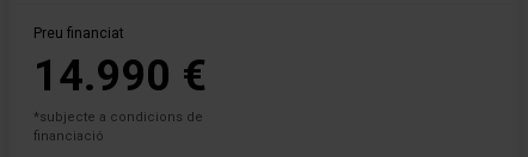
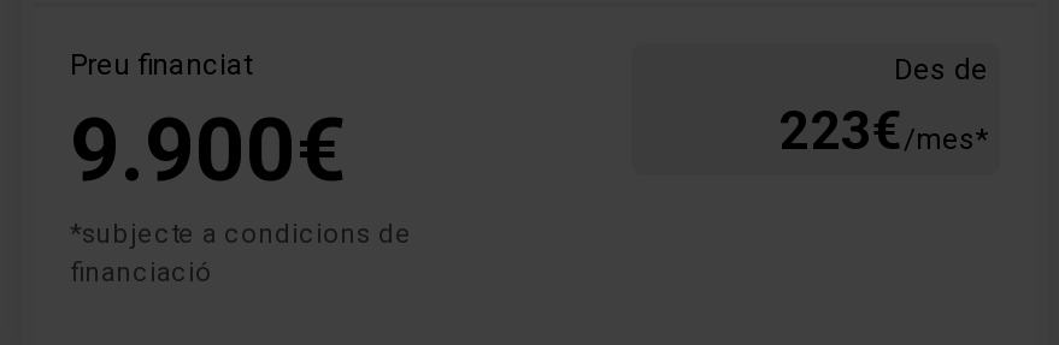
+ Des de
+ 223€/mes*

- 14.990 €
+ 9.900€
